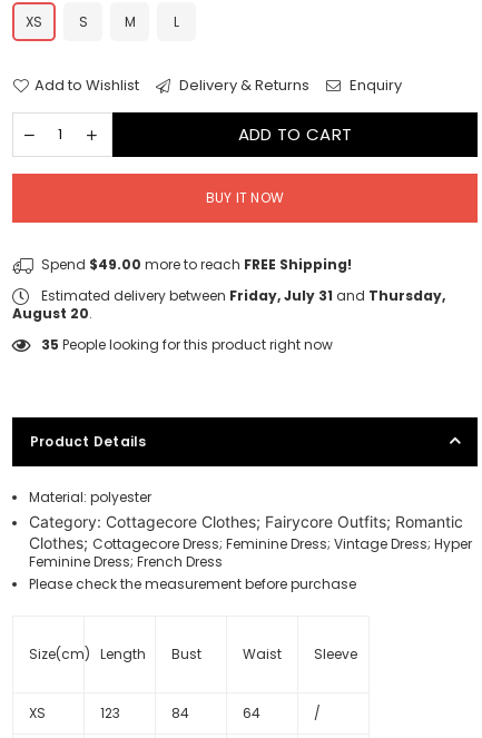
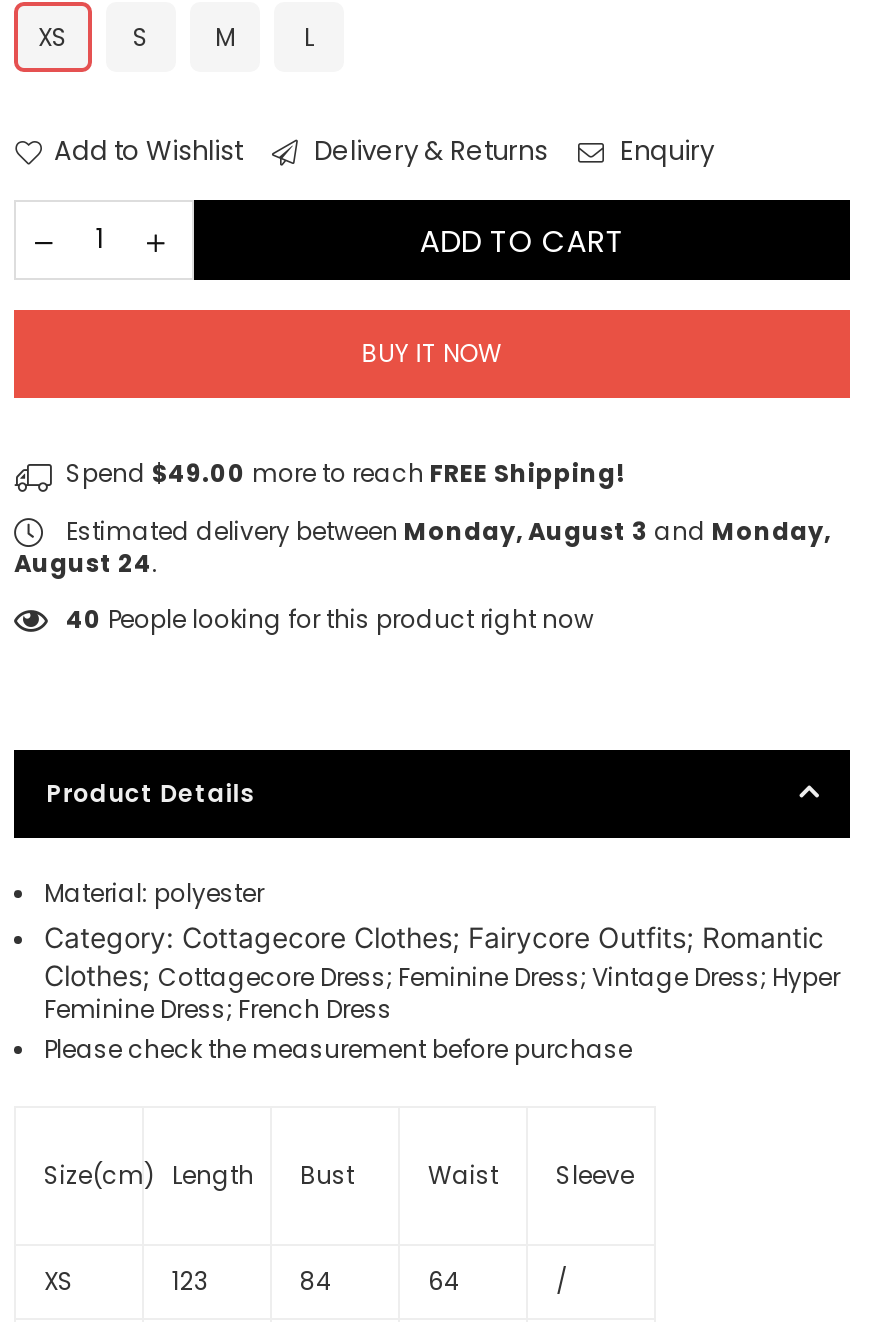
- Estimated delivery between Friday, July 31 and Thursday,
+ Estimated delivery between Monday, August 3 and Monday,

- August 20.
+ August 24.

- 35 People looking for this product right now
+ 40 People looking for this product right now
